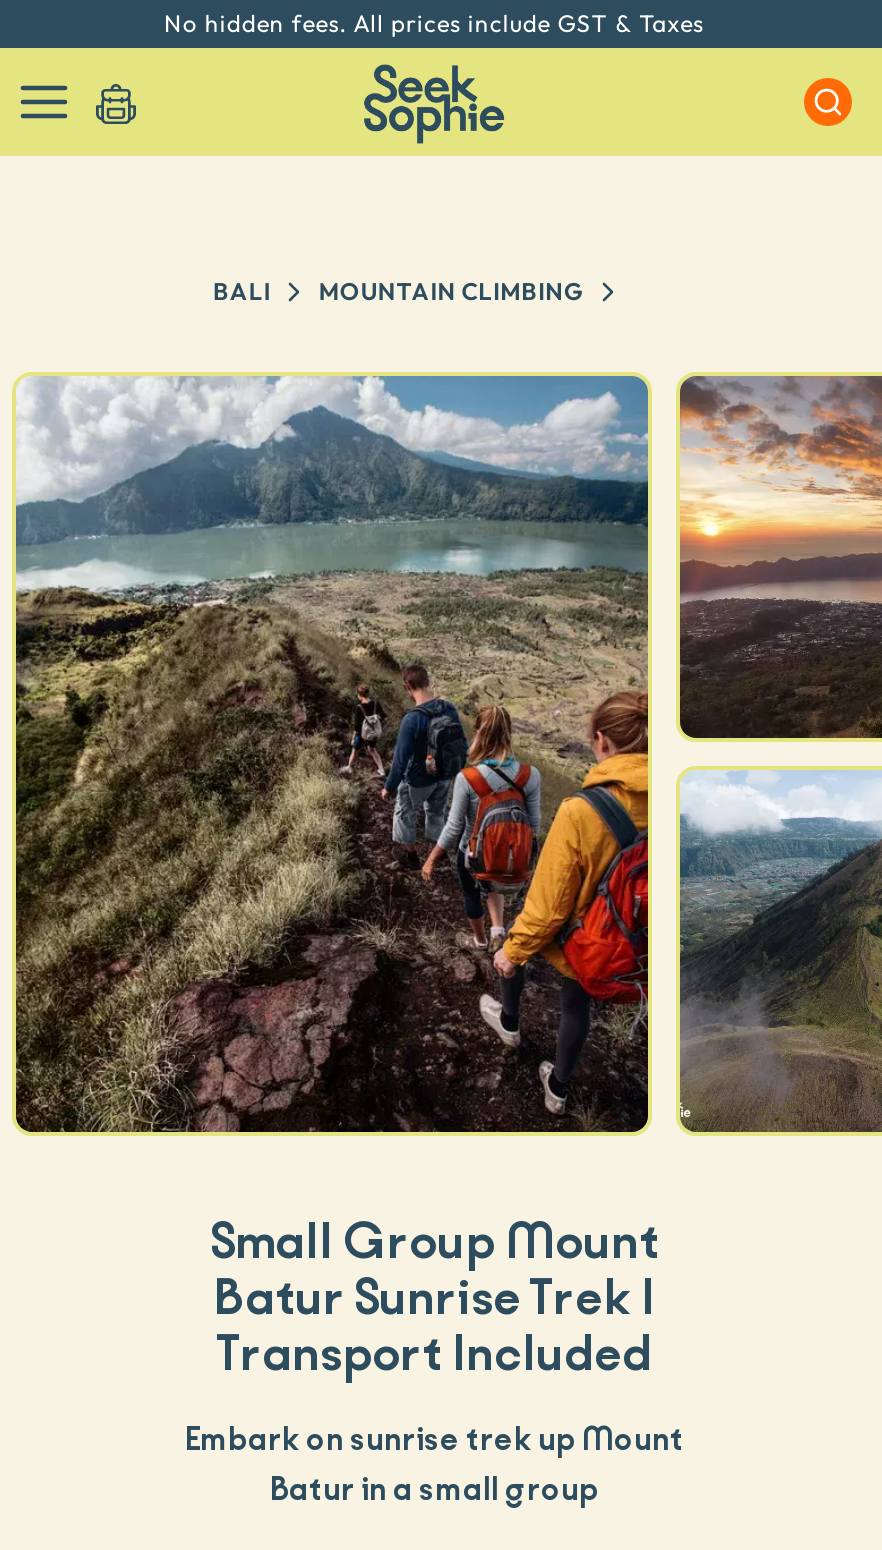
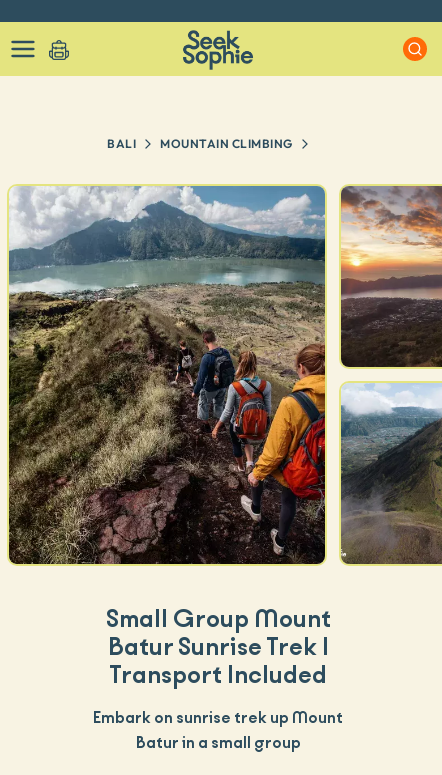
- No hidden fees. All prices include GST & Taxes
